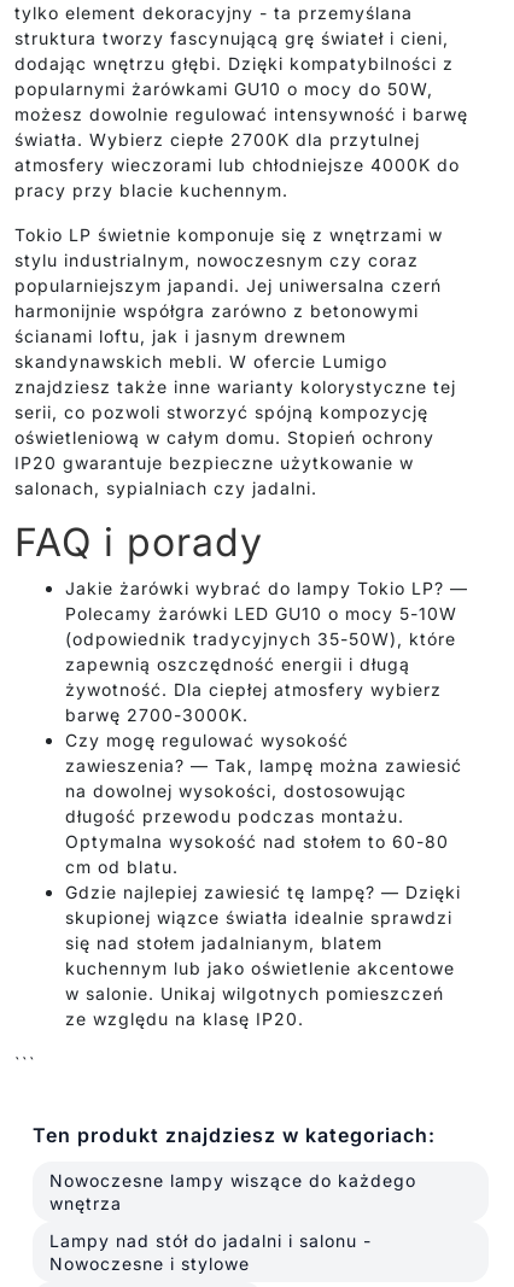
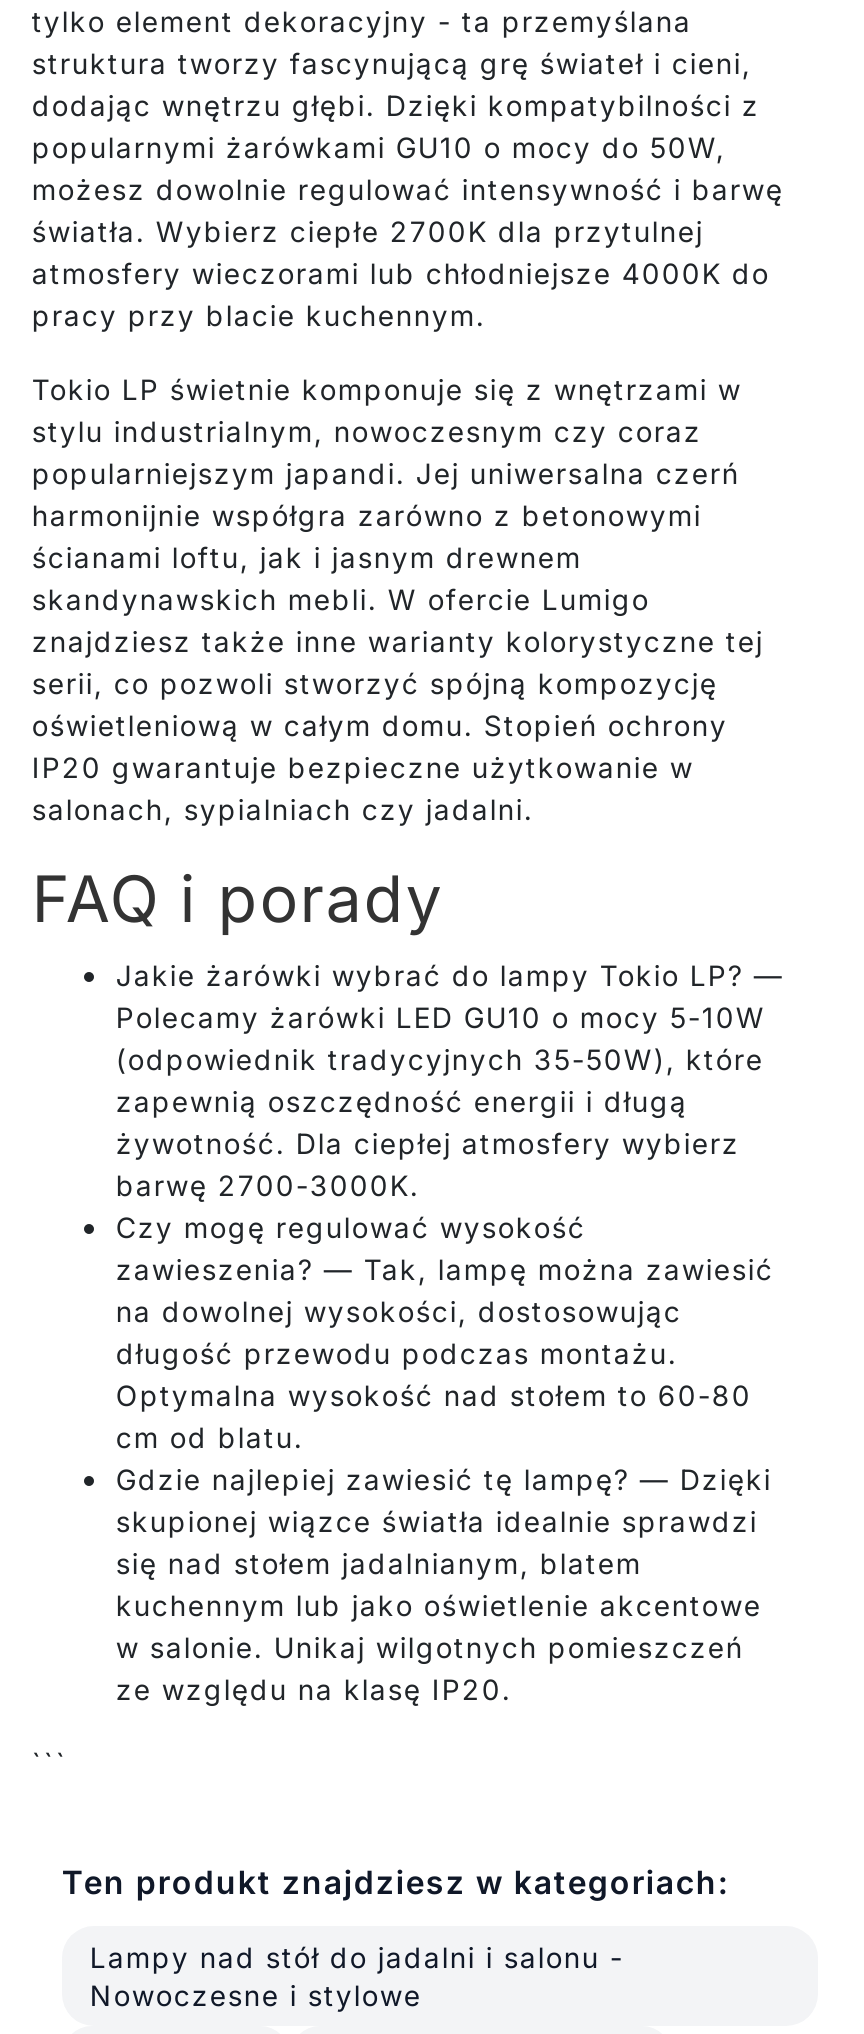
- Nowoczesne lampy wiszące do każdego
- wnętrza
